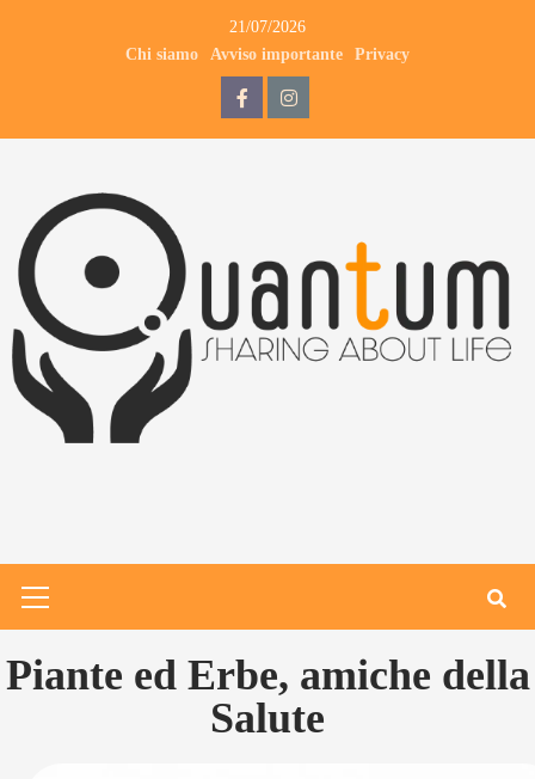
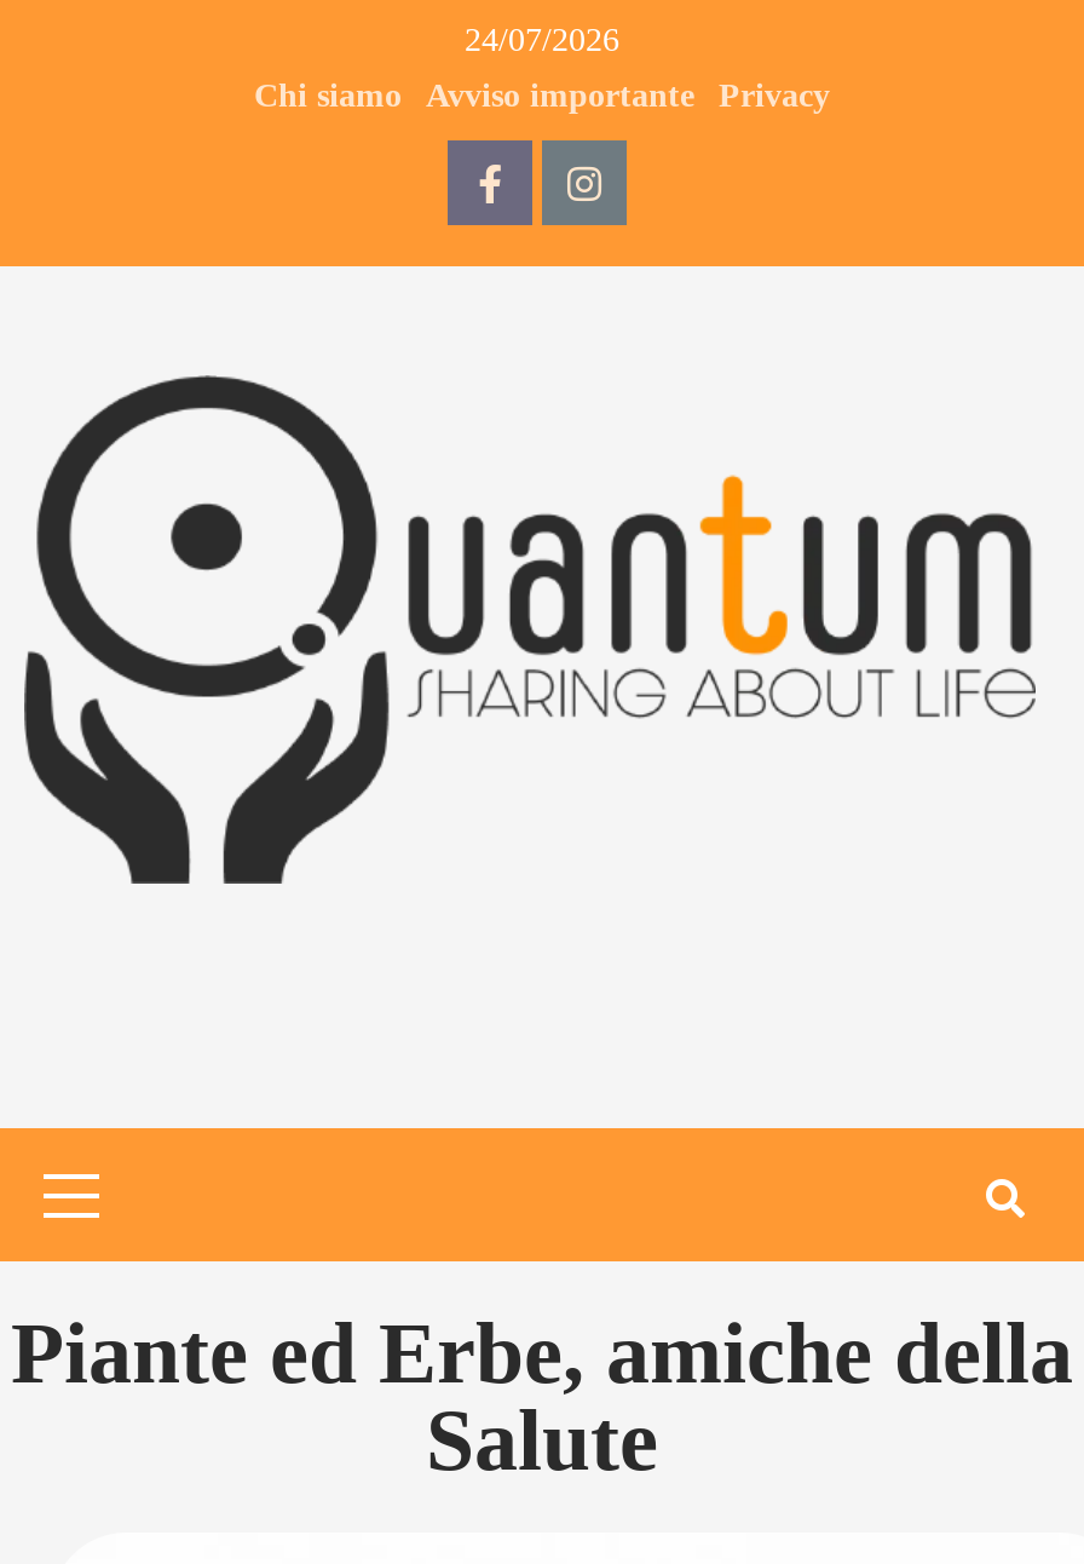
- 21/07/2026
+ 24/07/2026
